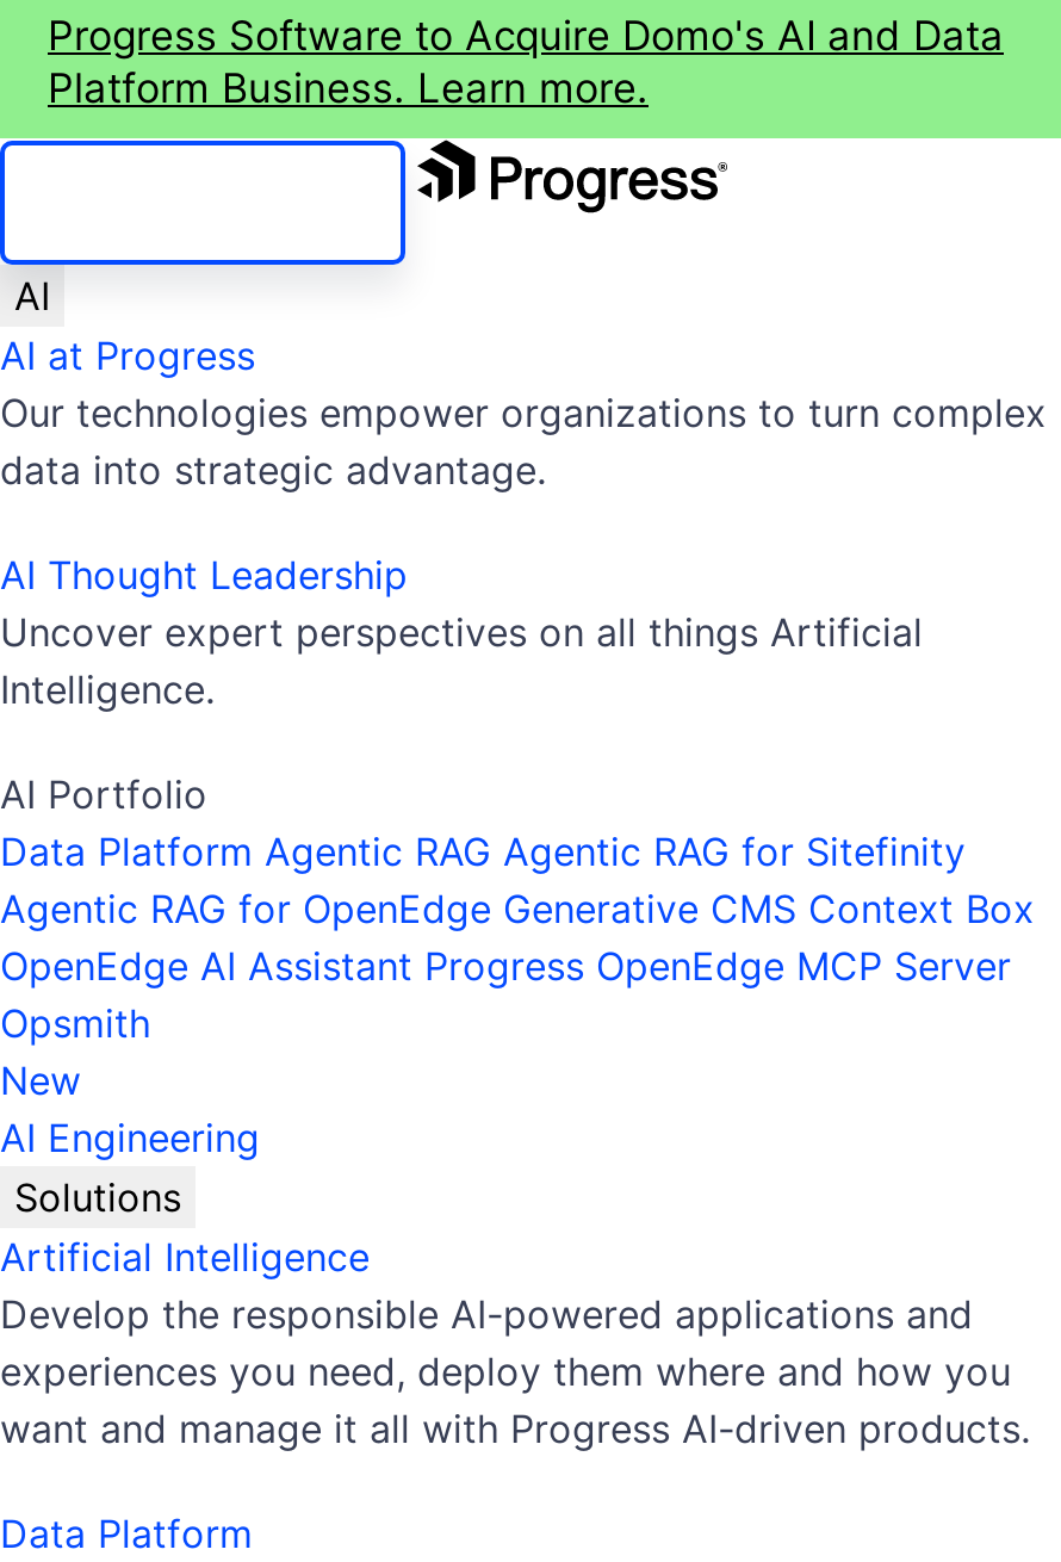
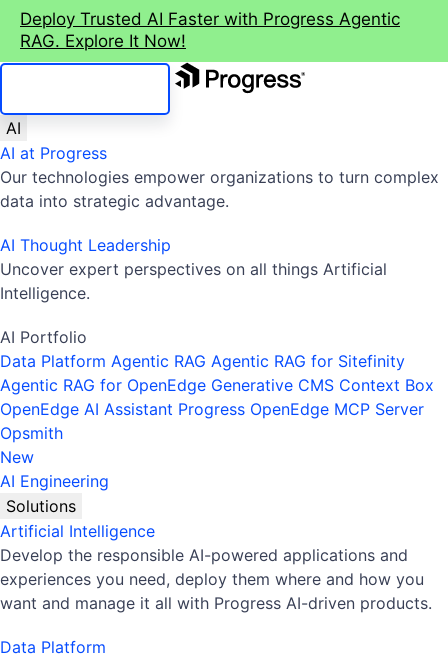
- Progress Software to Acquire Domo's AI and Data
- Platform Business. Learn more.
+ Deploy Trusted AI Faster with Progress Agentic
+ RAG. Explore It Now!
